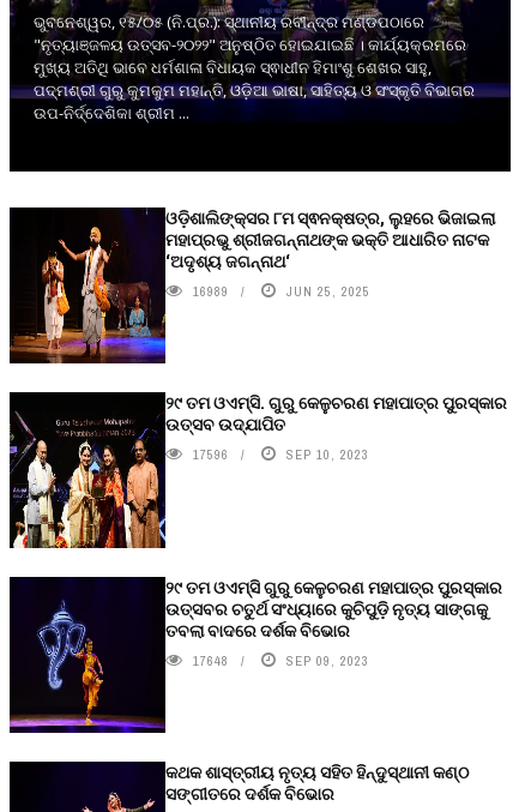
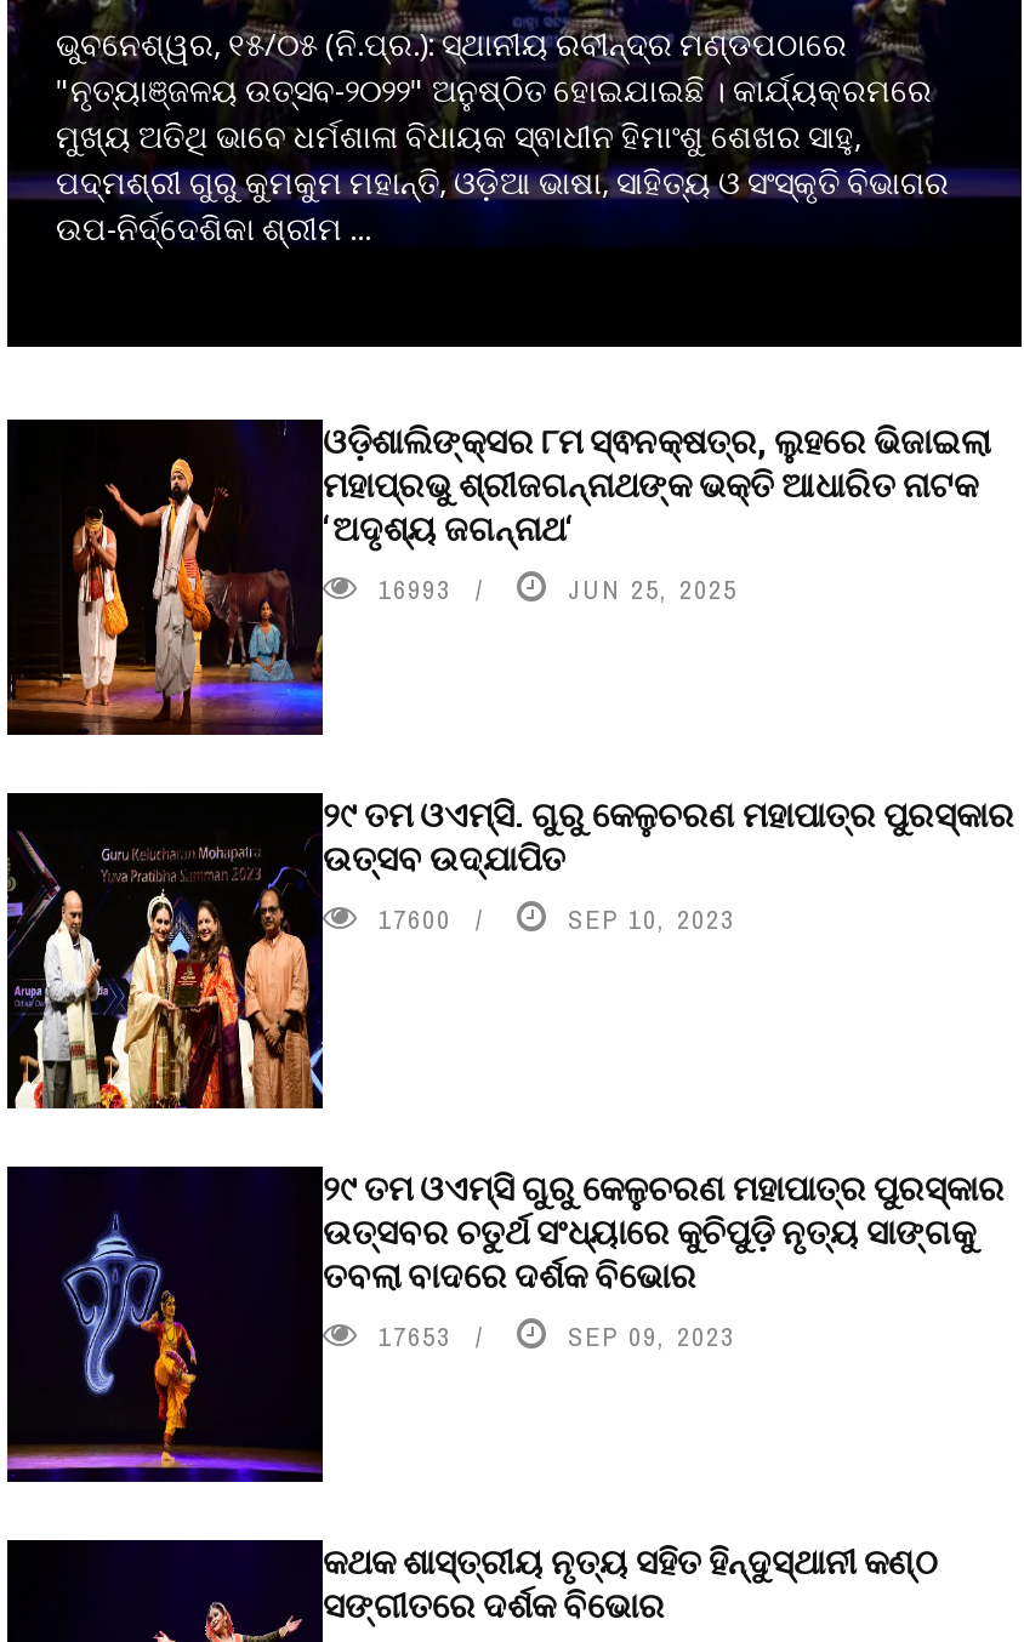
- 16989
+ 16993

- 17596
+ 17600

- 17648
+ 17653
